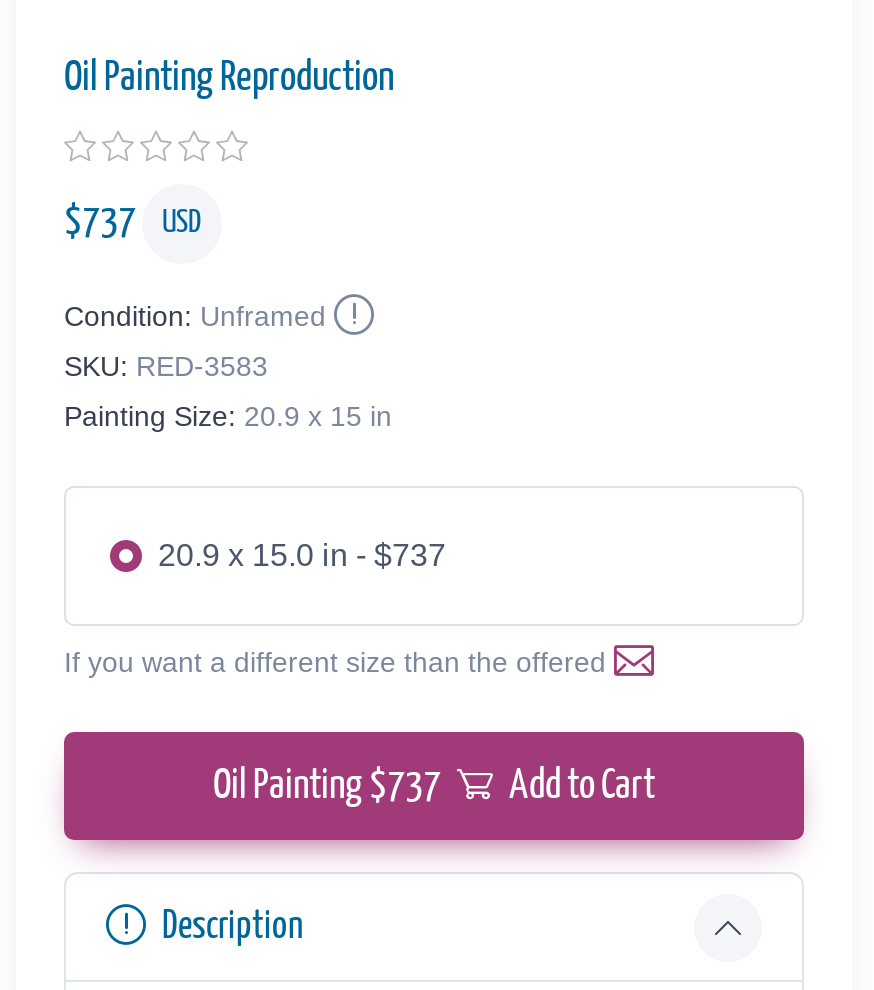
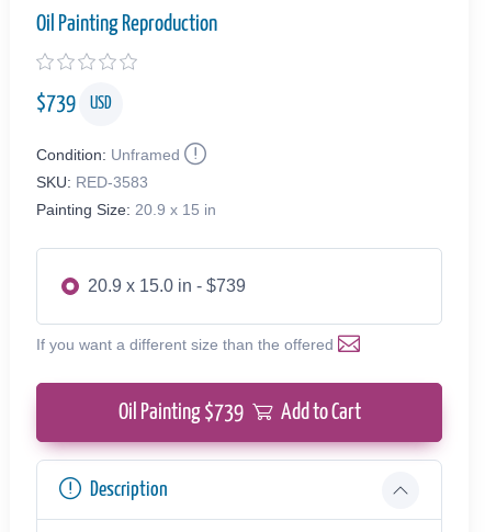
- $737 USD
+ $739 USD

- 20.9 x 15.0 in - $737
+ 20.9 x 15.0 in - $739

- Oil Painting $737 Add to Cart
+ Oil Painting $739 Add to Cart
